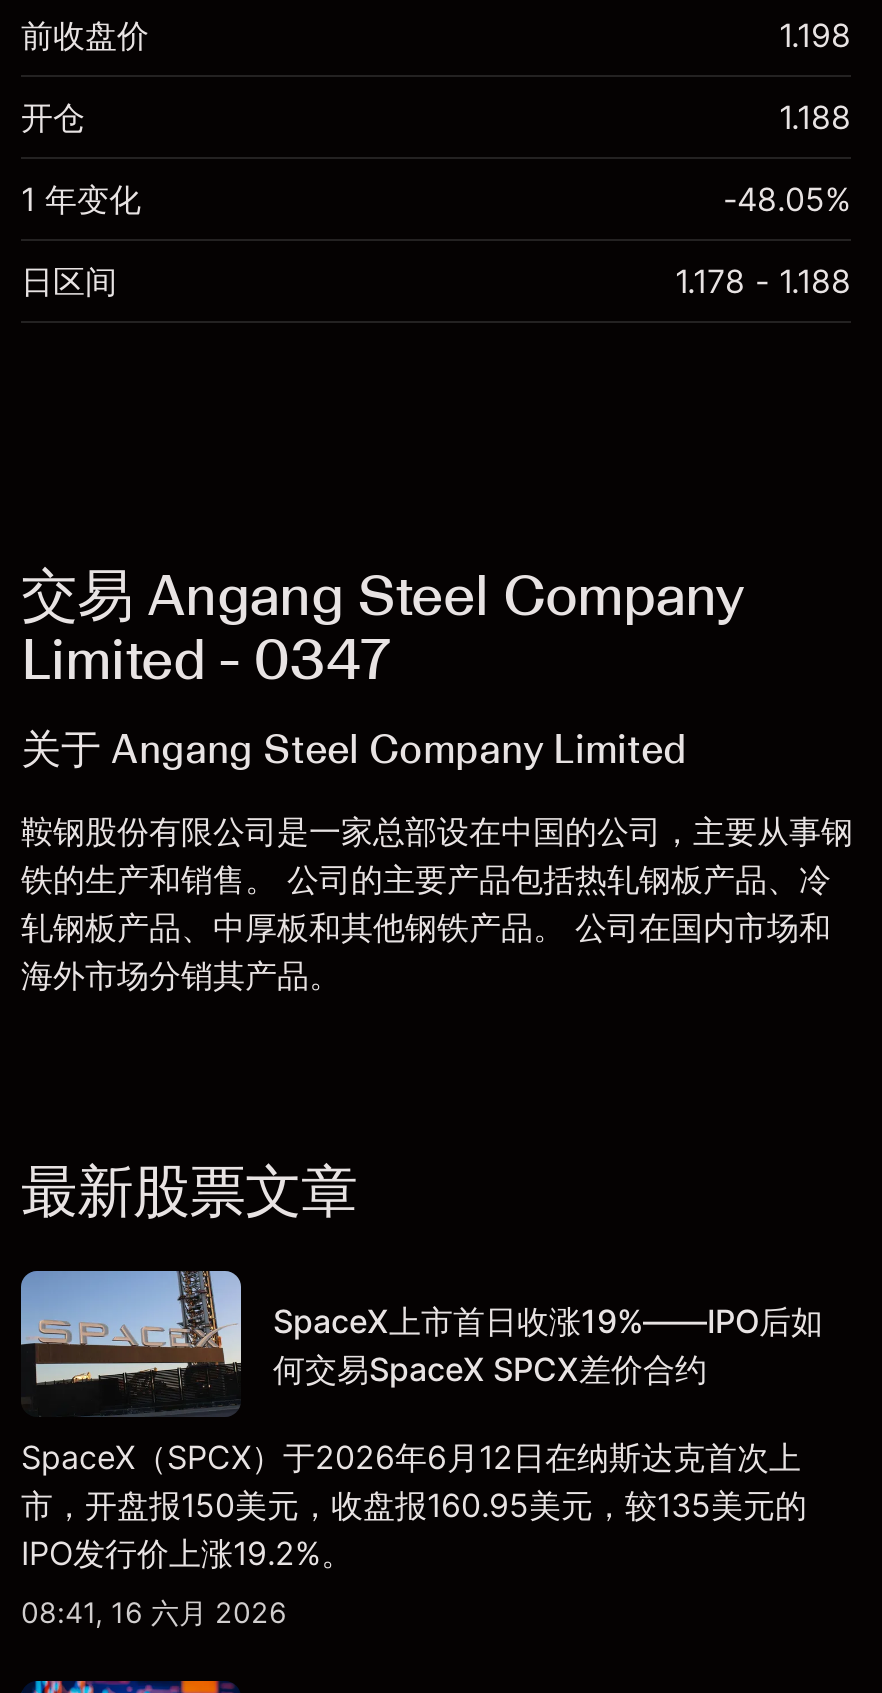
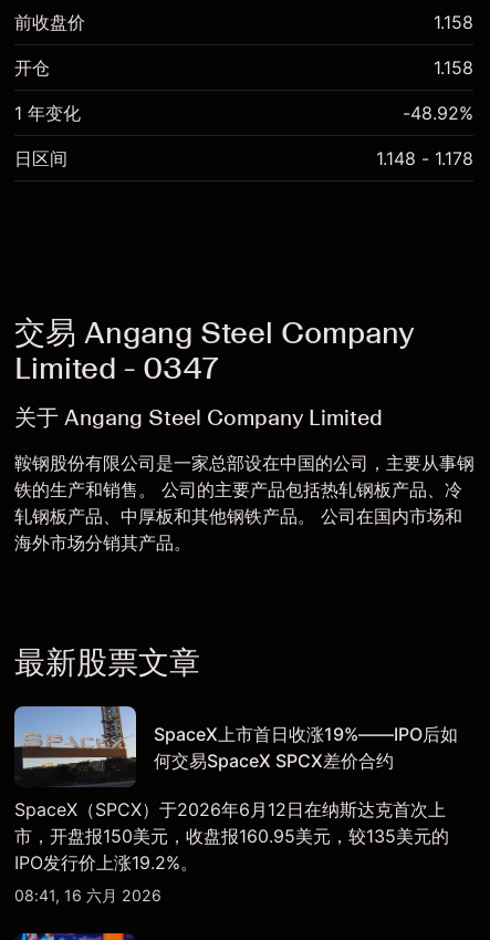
- 1.198
+ 1.158

- 1.188
+ 1.158

- -48.05%
+ -48.92%

- 1.178 - 1.188
+ 1.148 - 1.178
